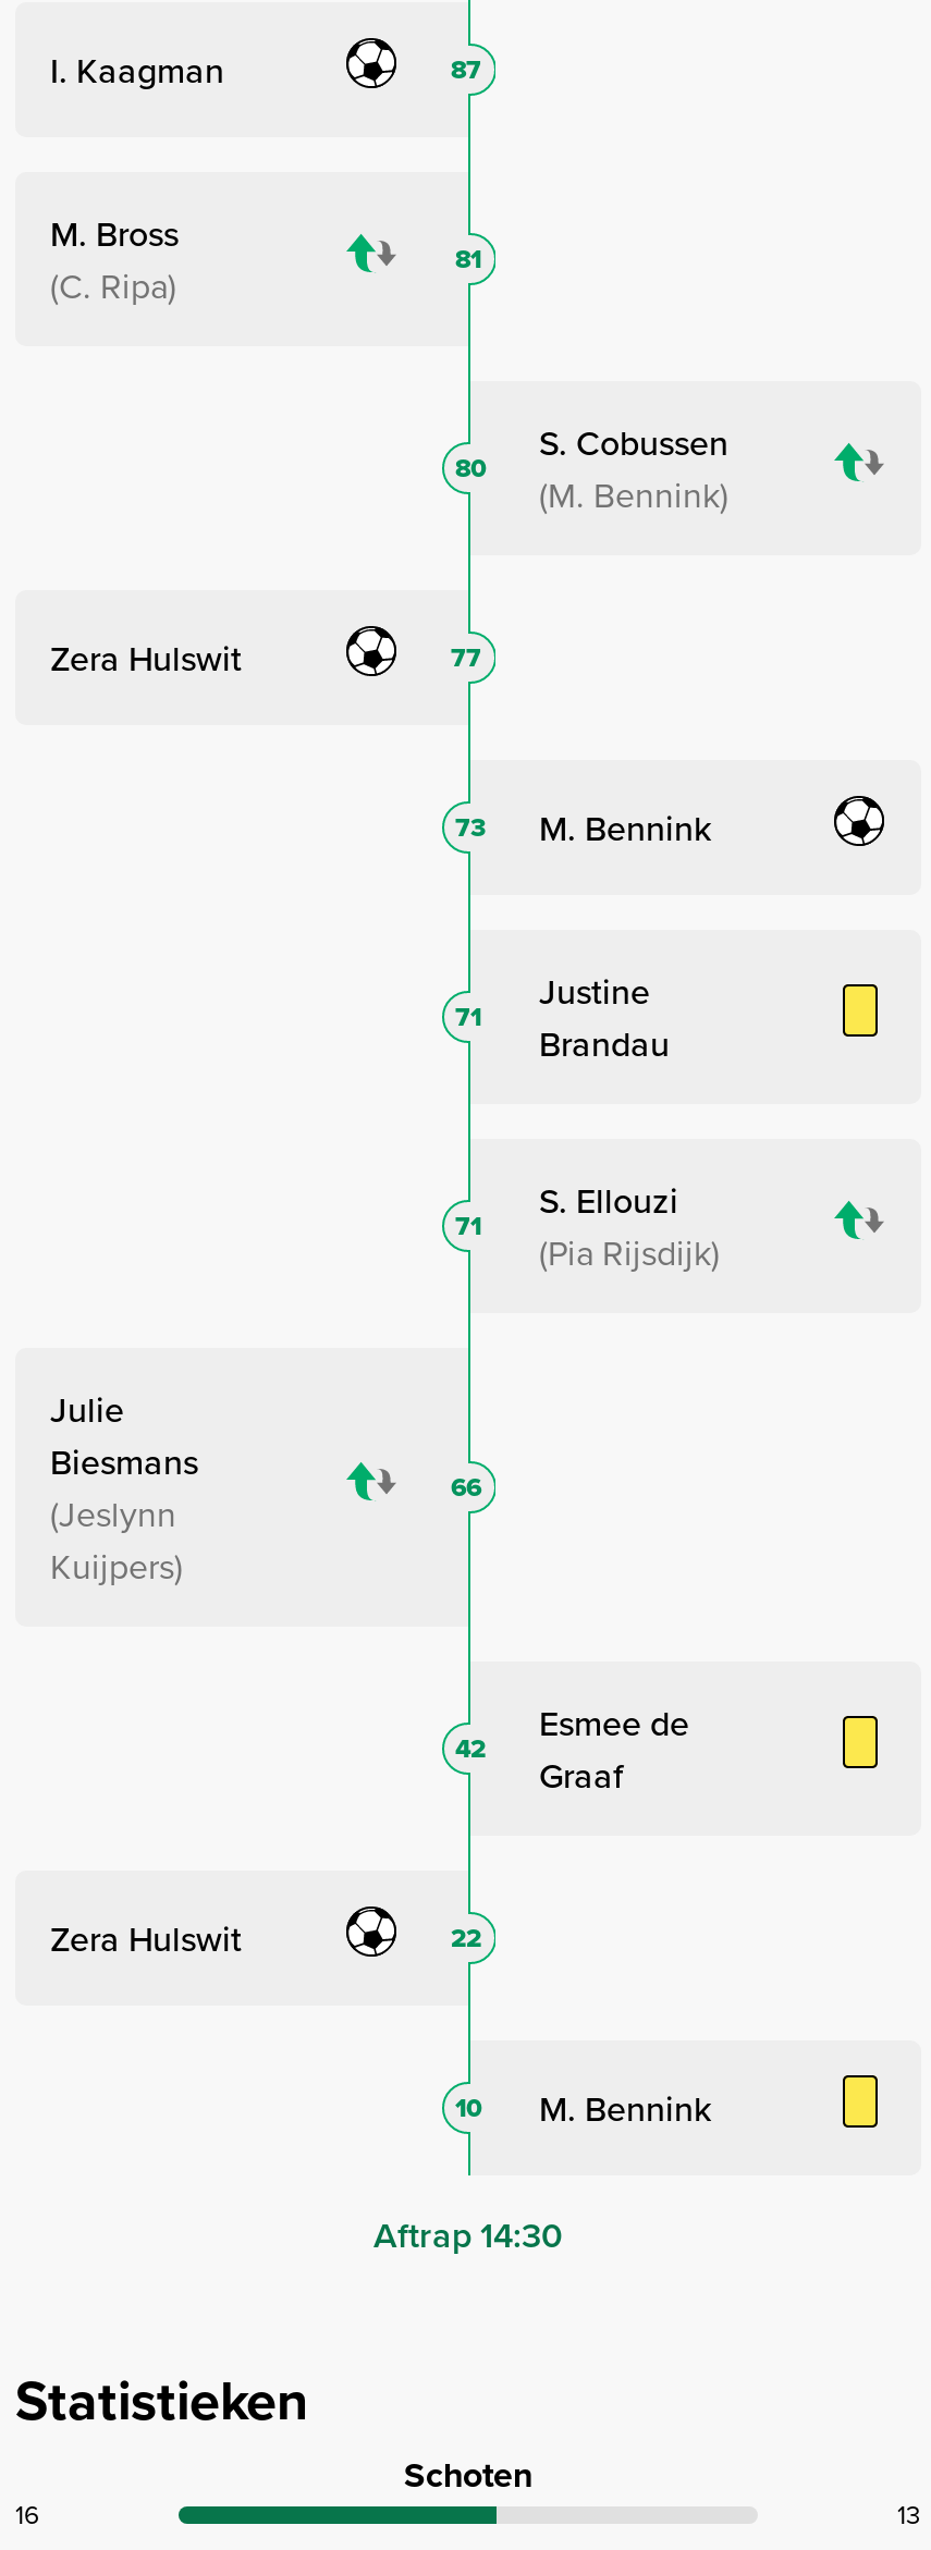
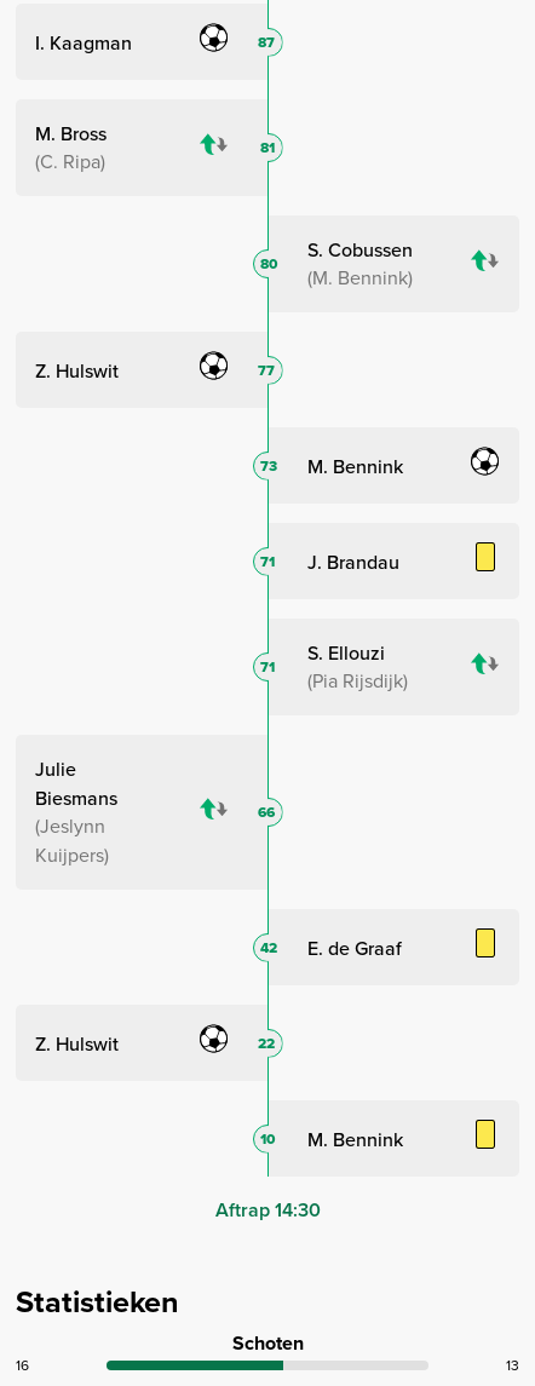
- Zera Hulswit
+ Z. Hulswit

- Justine
- Brandau
+ J. Brandau

- Esmee de
- Graaf
+ E. de Graaf

- Zera Hulswit
+ Z. Hulswit
